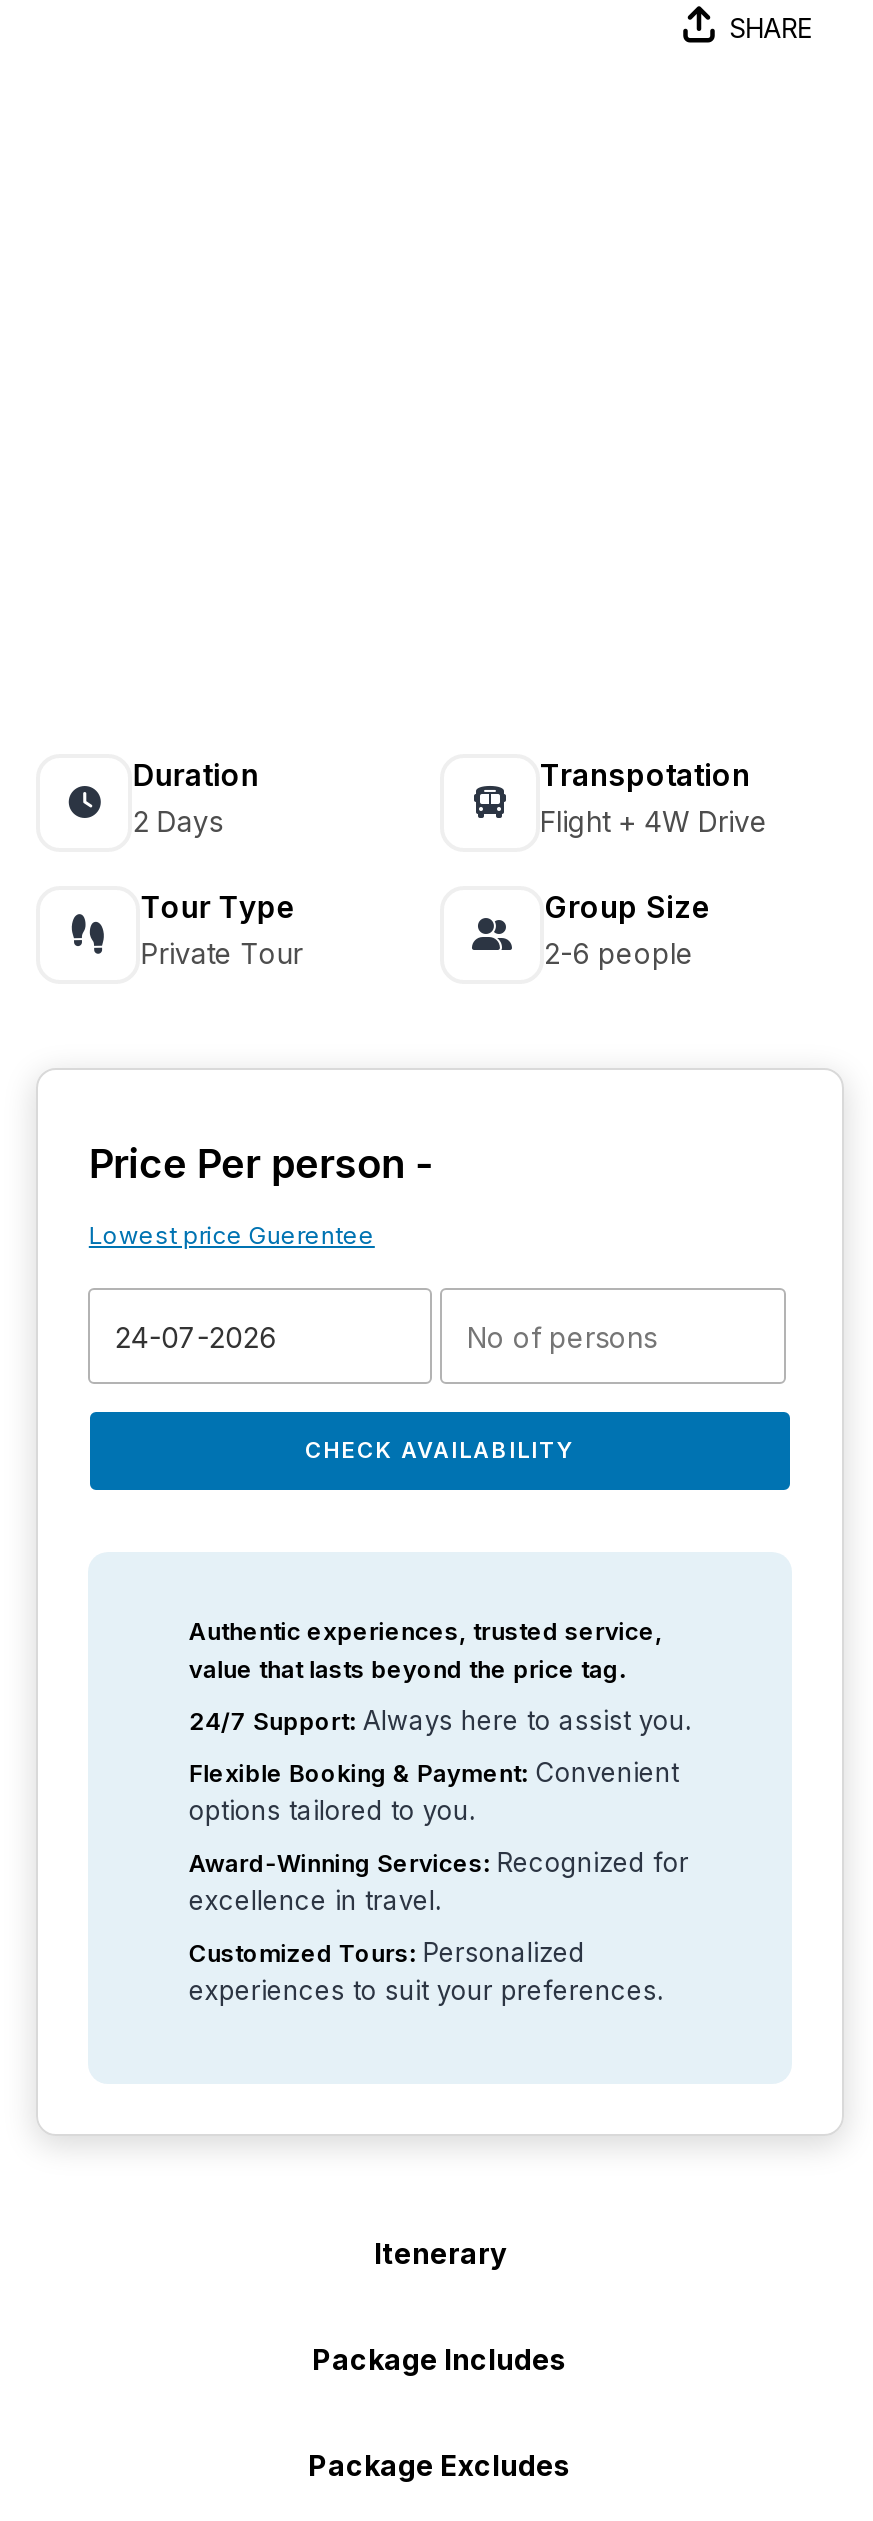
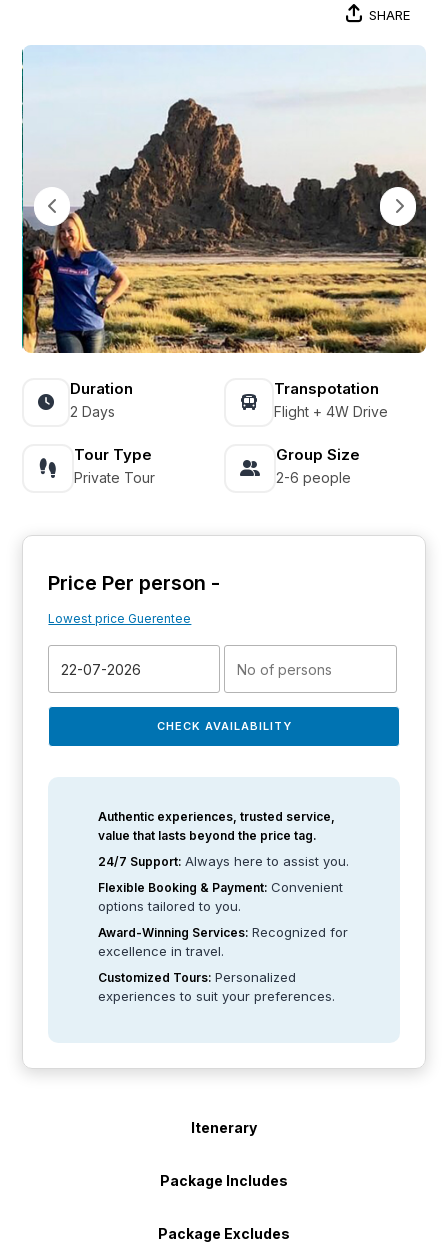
+ [image]
